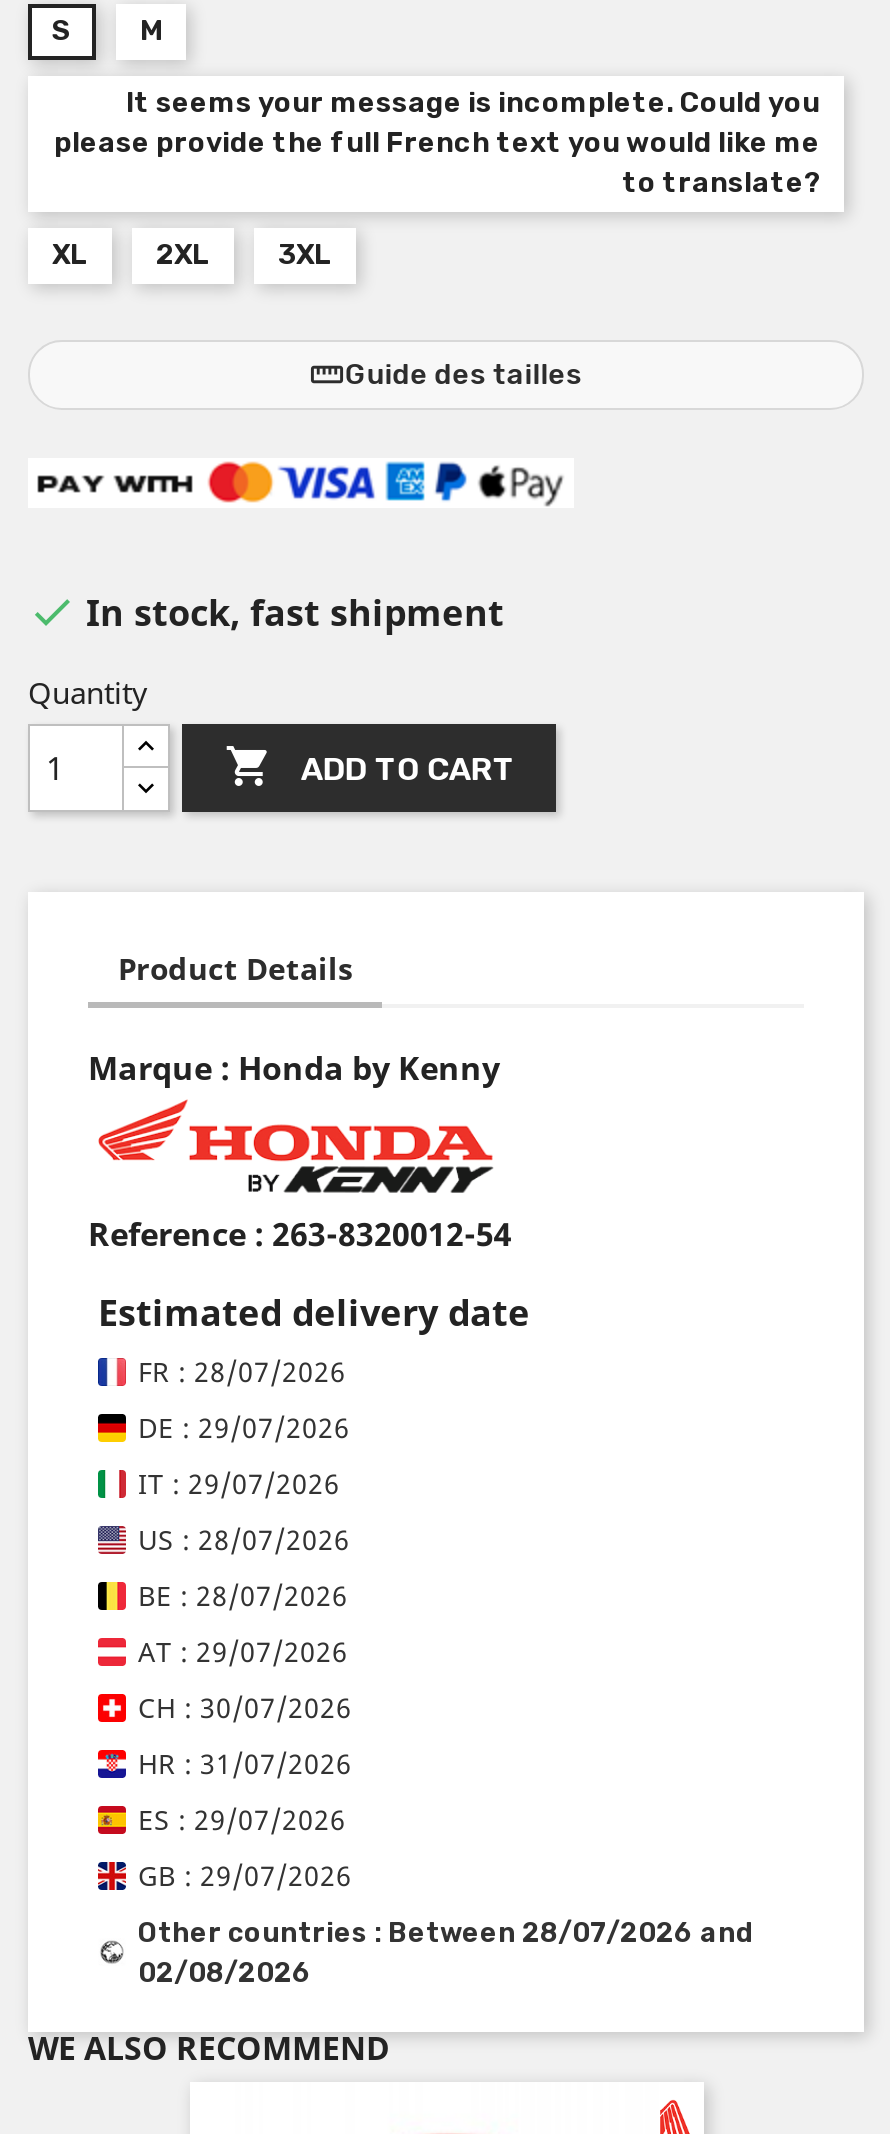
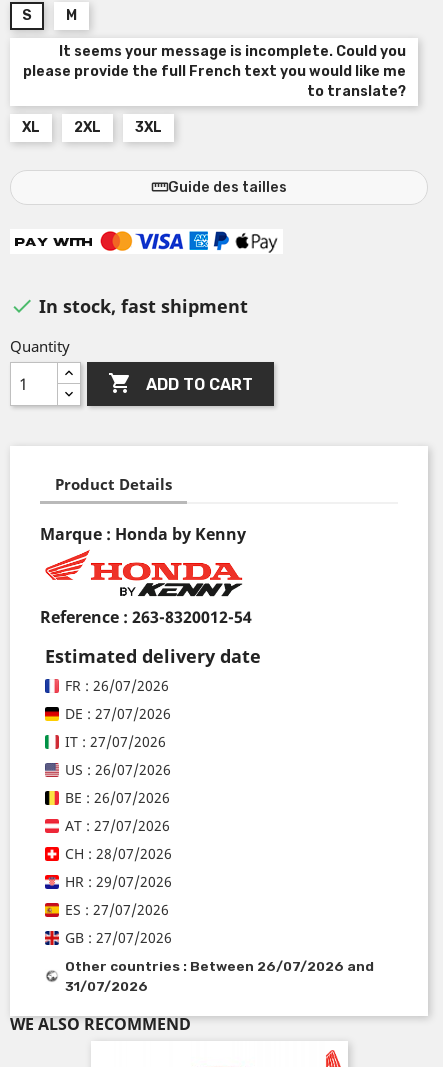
- FR : 28/07/2026
+ FR : 26/07/2026

- DE : 29/07/2026
+ DE : 27/07/2026

- IT : 29/07/2026
+ IT : 27/07/2026

- US : 28/07/2026
+ US : 26/07/2026

- BE : 28/07/2026
+ BE : 26/07/2026

- AT : 29/07/2026
+ AT : 27/07/2026

- CH : 30/07/2026
+ CH : 28/07/2026

- HR : 31/07/2026
+ HR : 29/07/2026

- ES : 29/07/2026
+ ES : 27/07/2026

- GB : 29/07/2026
+ GB : 27/07/2026

- Other countries : Between 28/07/2026 and
+ Other countries : Between 26/07/2026 and

- 02/08/2026
+ 31/07/2026
